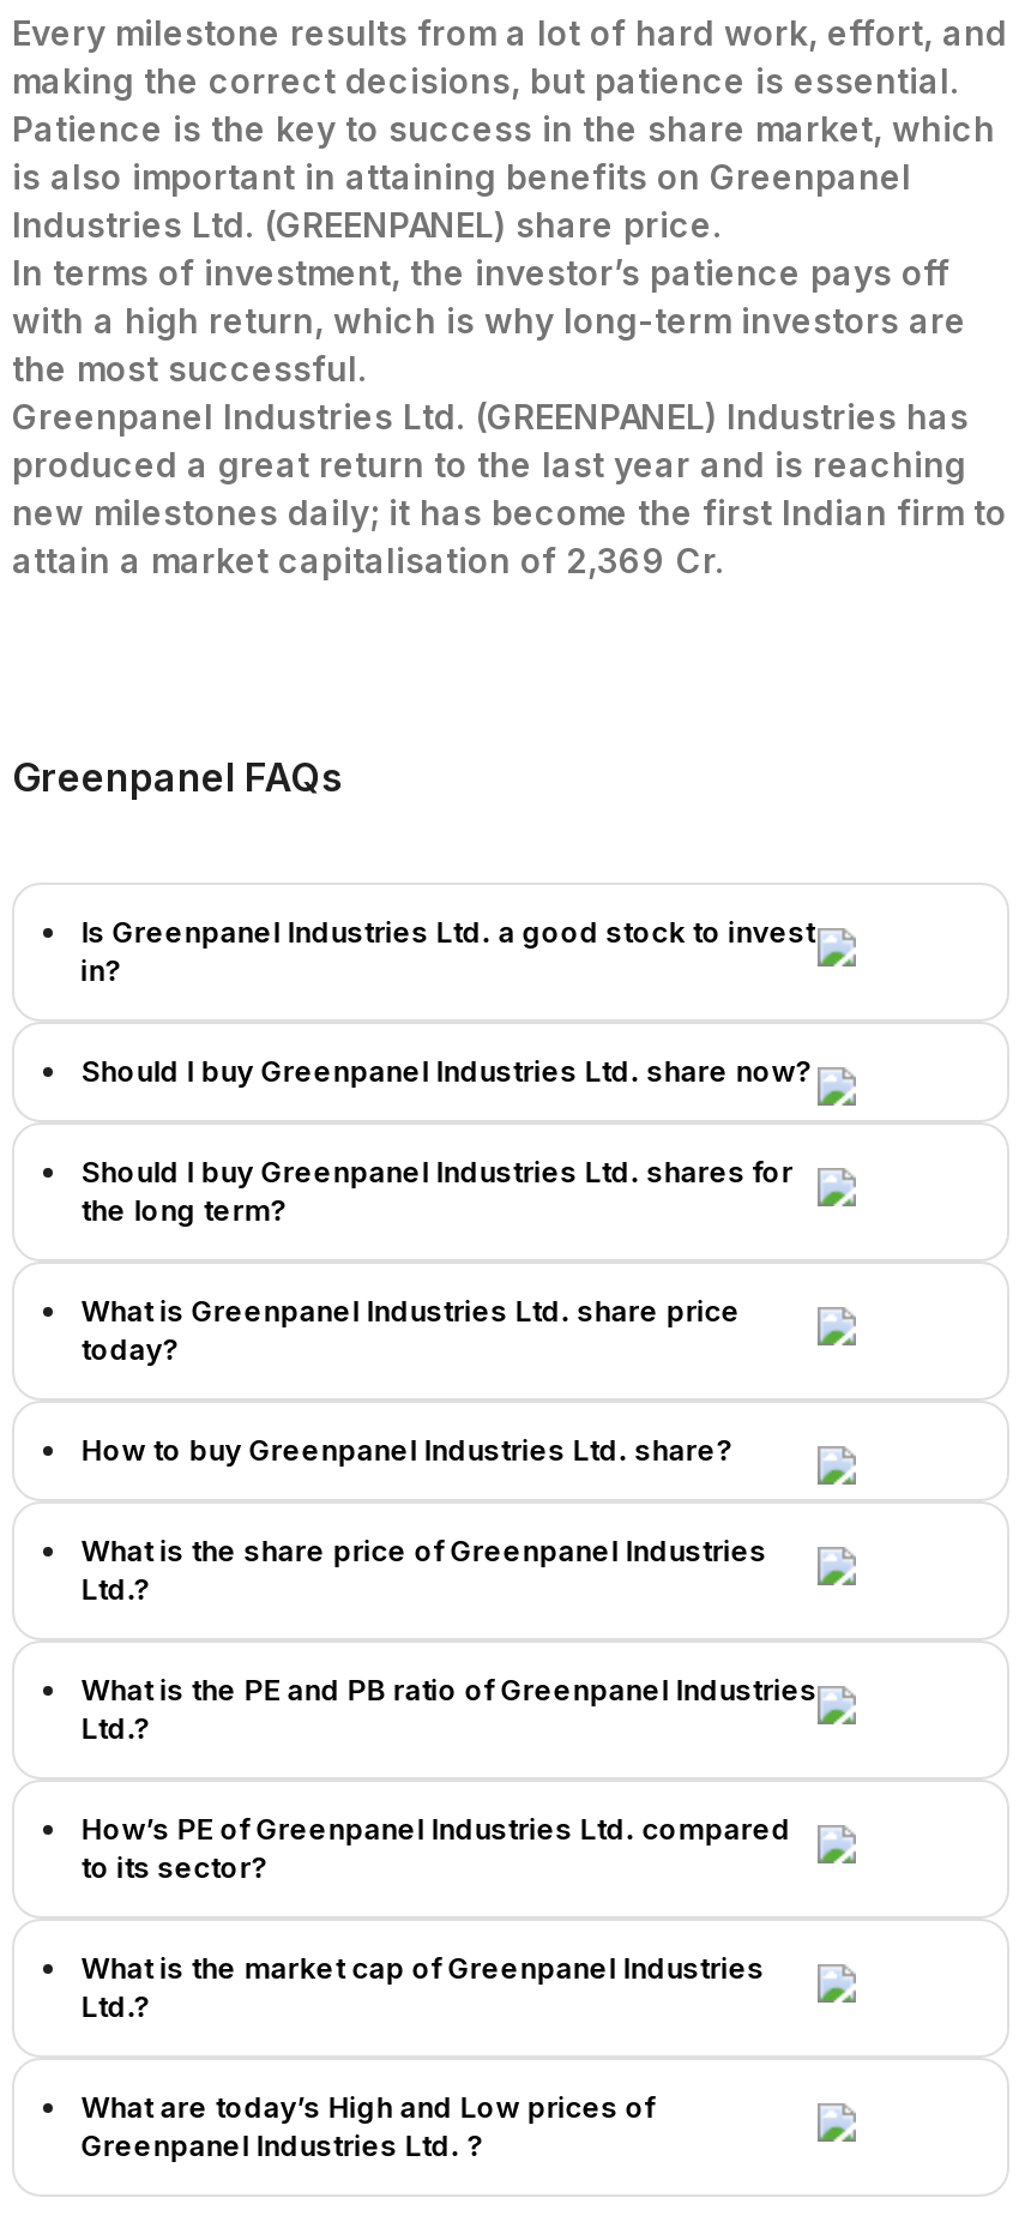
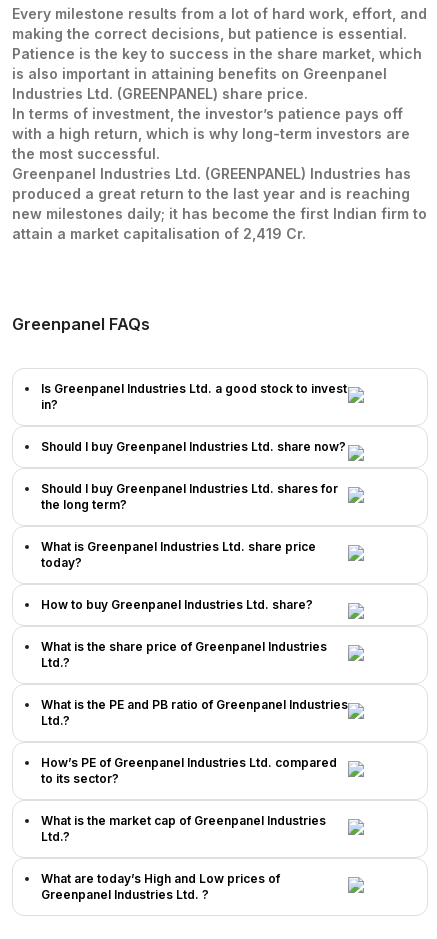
- attain a market capitalisation of 2,369 Cr.
+ attain a market capitalisation of 2,419 Cr.
